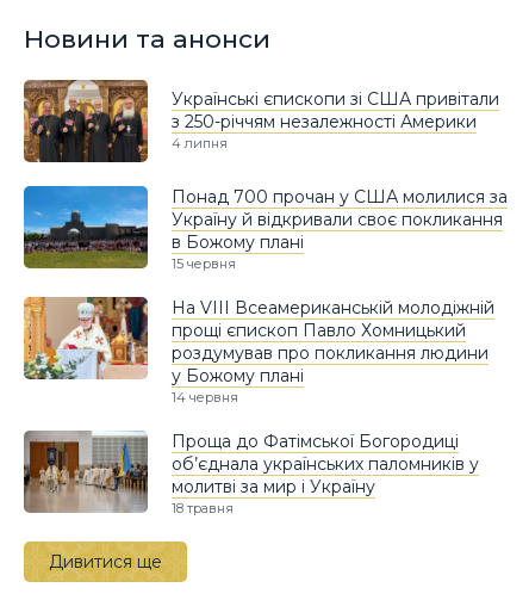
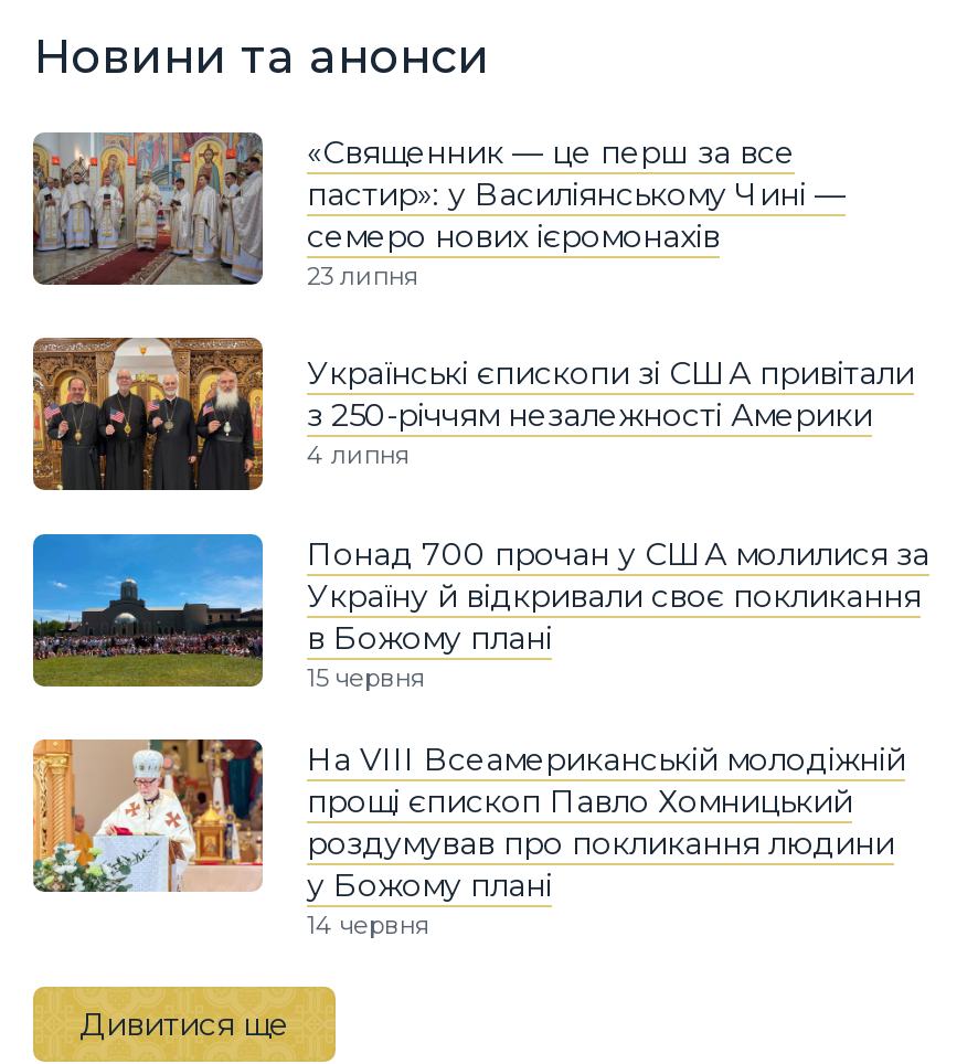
+ [image]
+ «Священник — це перш за все
+ пастир»: у Василіянському Чині —
+ семеро нових ієромонахів
+ 23 липня

moved down: [image] | Українські єпископи зі США привітали | з 250-річчям незалежності Америки | ... | у Божому плані | 14 червня

- [image]
- Проща до Фатімської Богородиці
- об’єднала українських паломників у
- молитві за мир і Україну
- 18 травня
